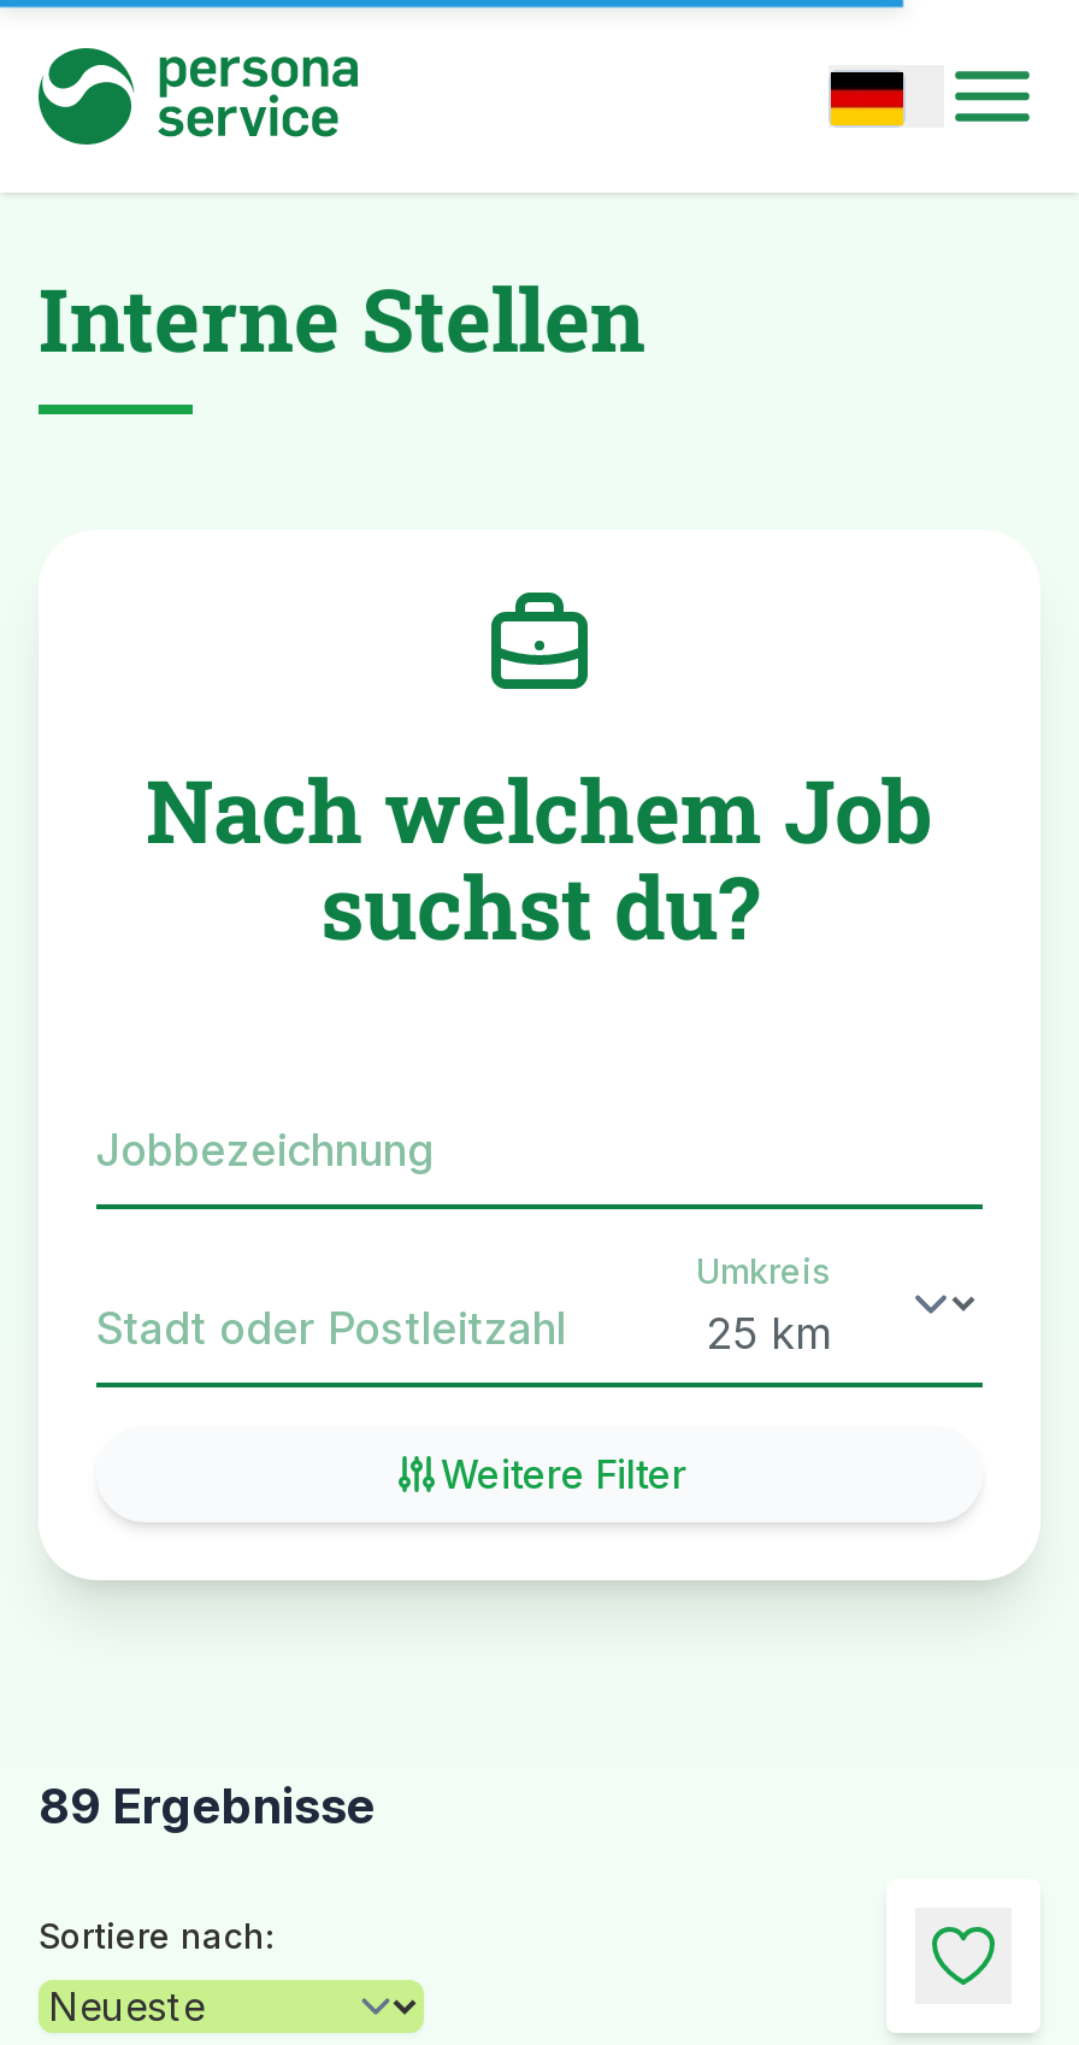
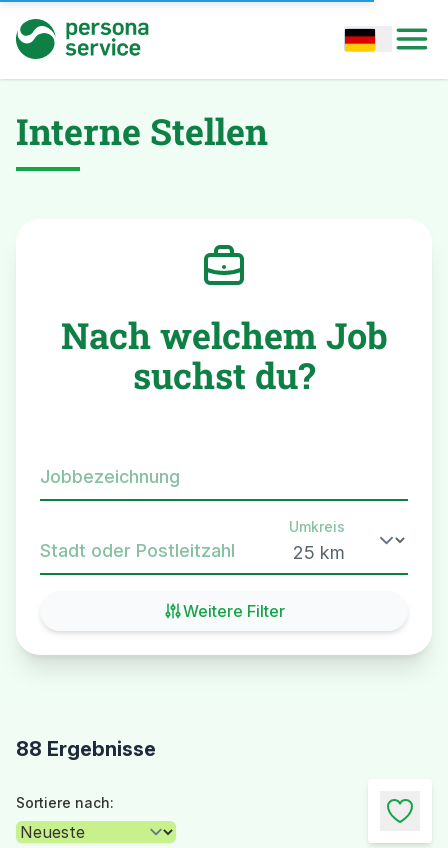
- 89 Ergebnisse
+ 88 Ergebnisse
